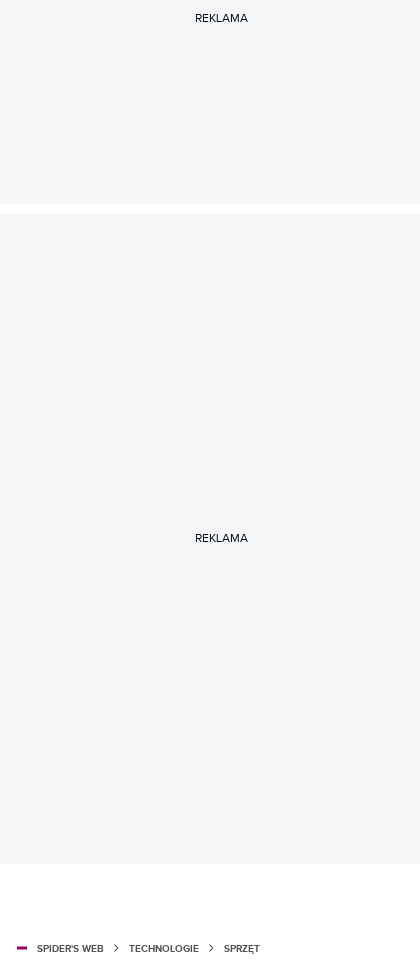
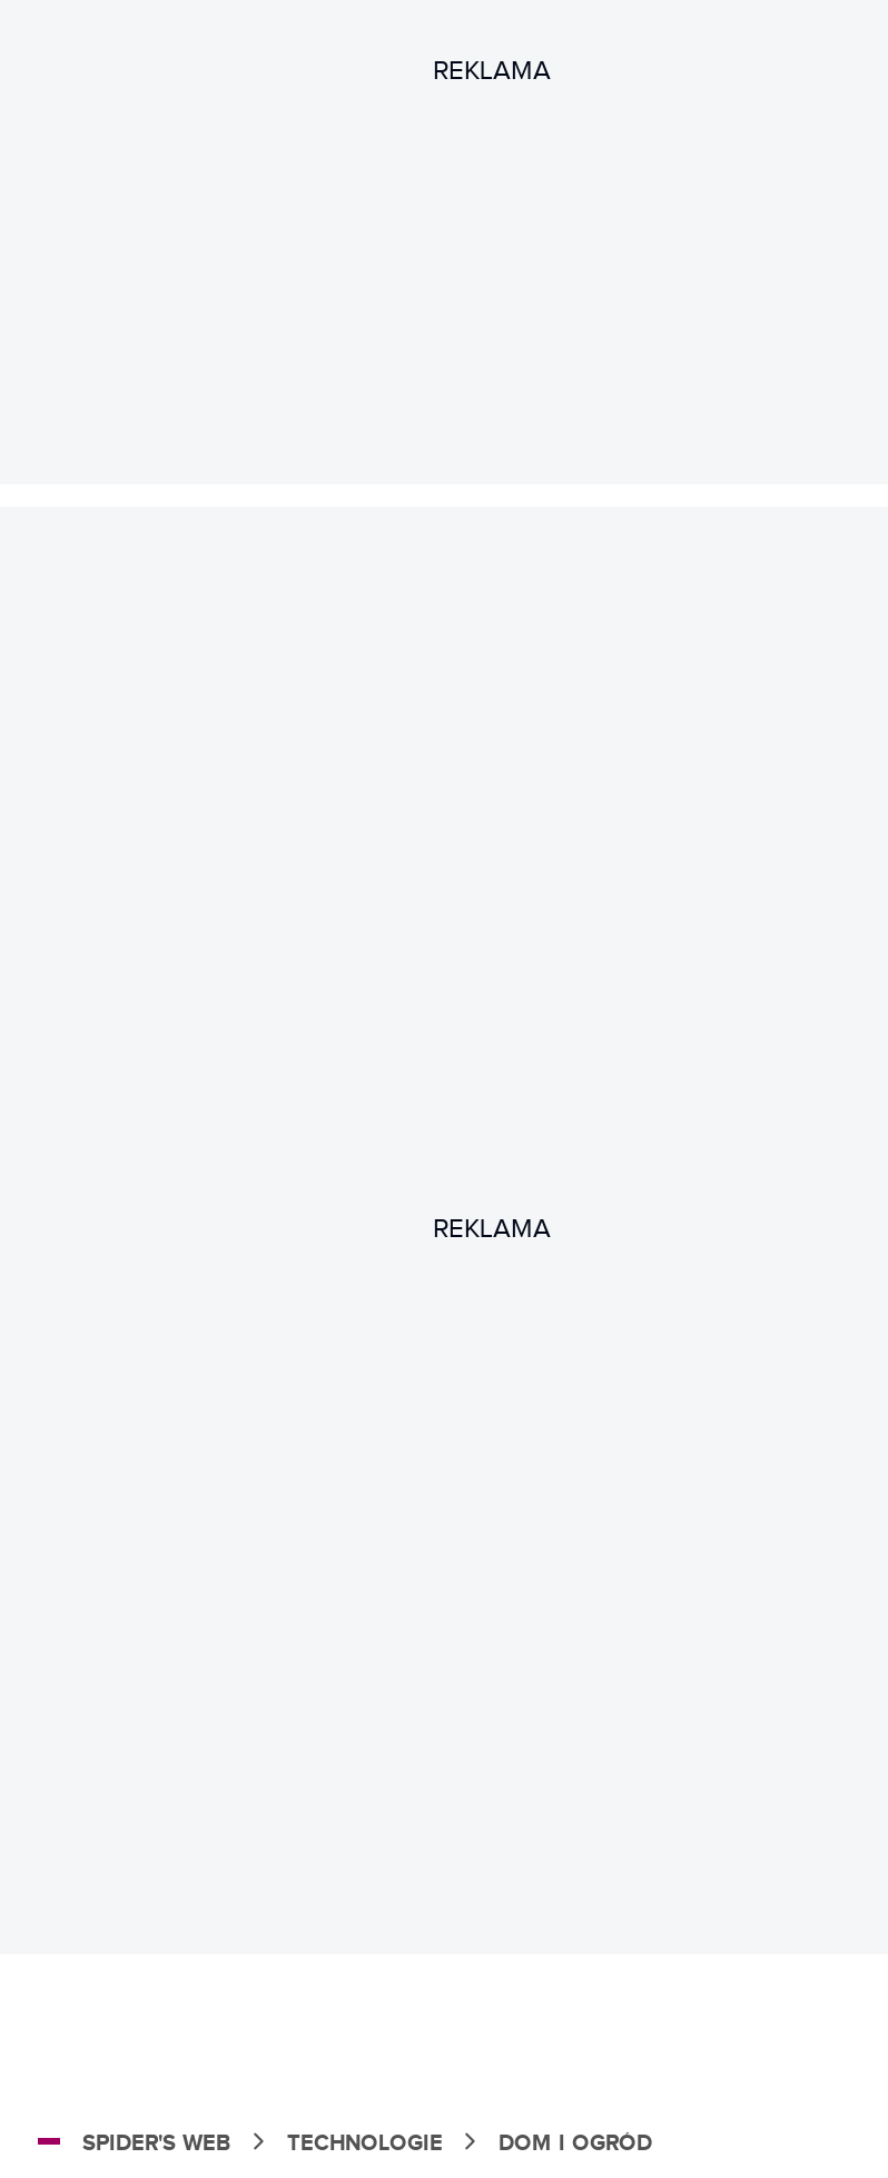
- SPRZĘT
+ DOM I OGRÓD
